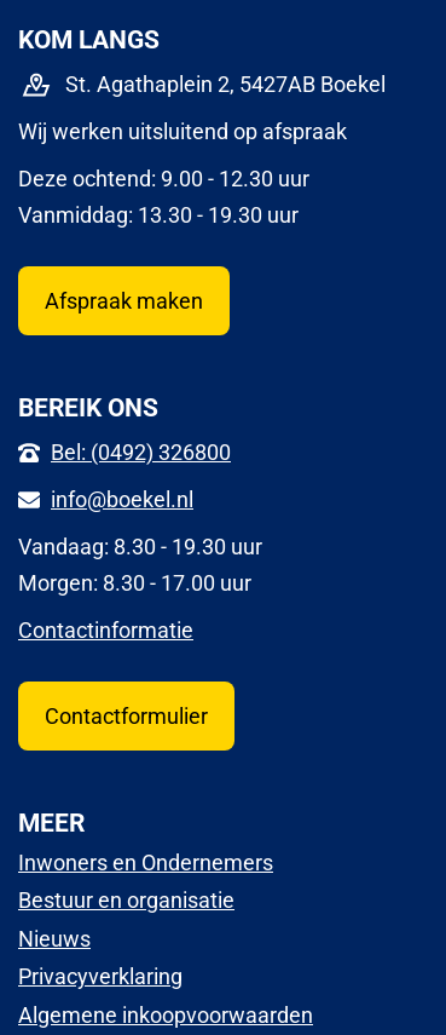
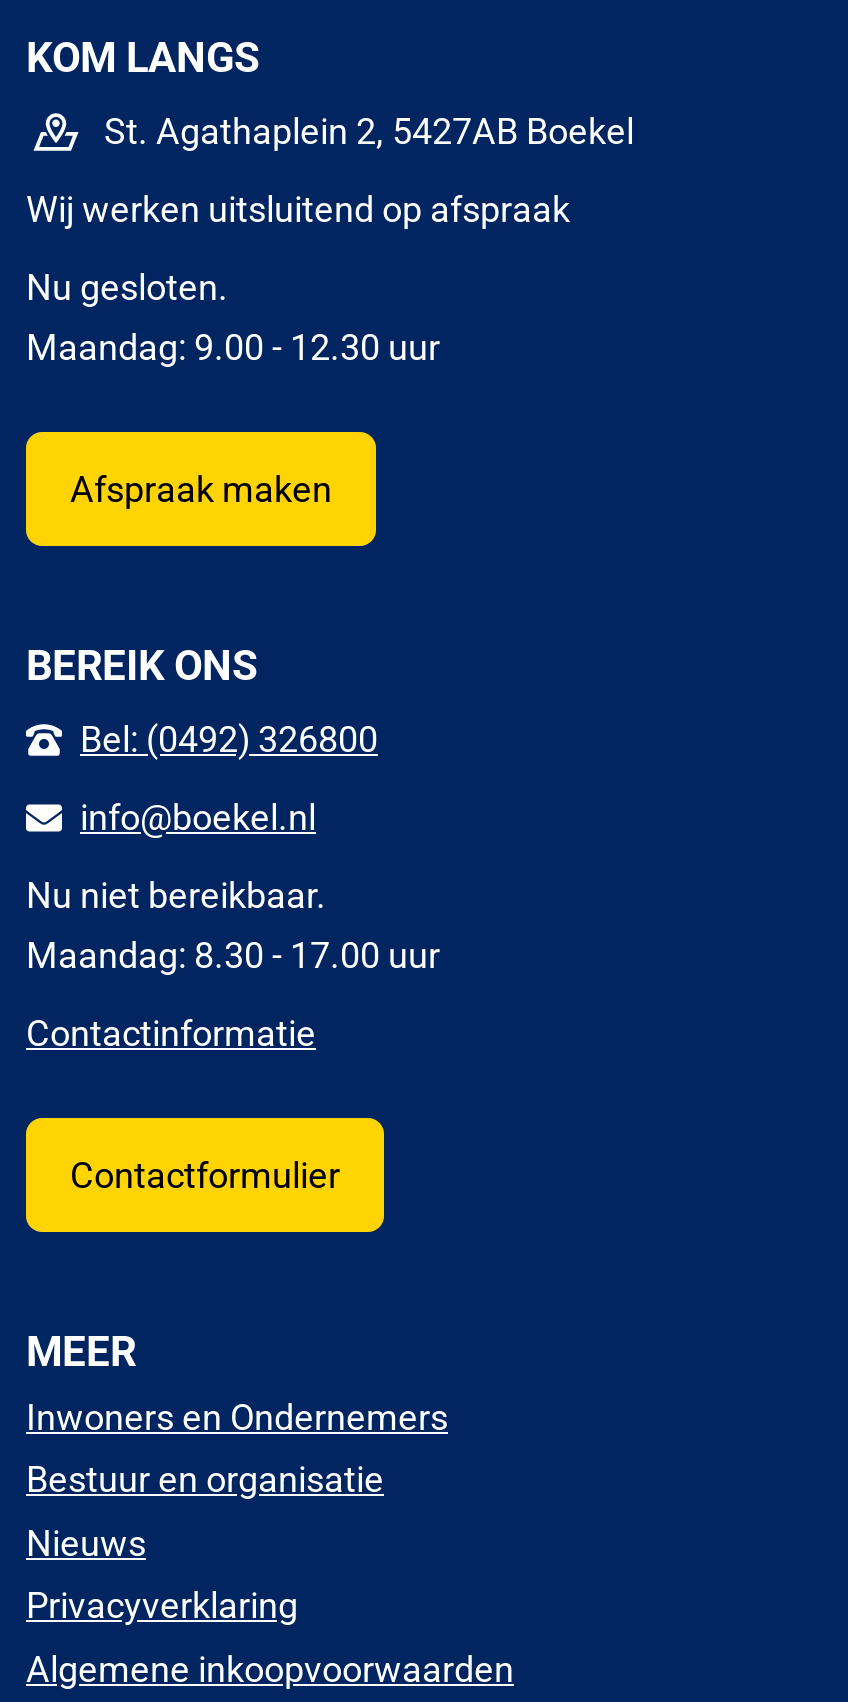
- Deze ochtend: 9.00 - 12.30 uur
- Vanmiddag: 13.30 - 19.30 uur
+ Nu gesloten.
+ Maandag: 9.00 - 12.30 uur

- Vandaag: 8.30 - 19.30 uur
- Morgen: 8.30 - 17.00 uur
+ Nu niet bereikbaar.
+ Maandag: 8.30 - 17.00 uur
